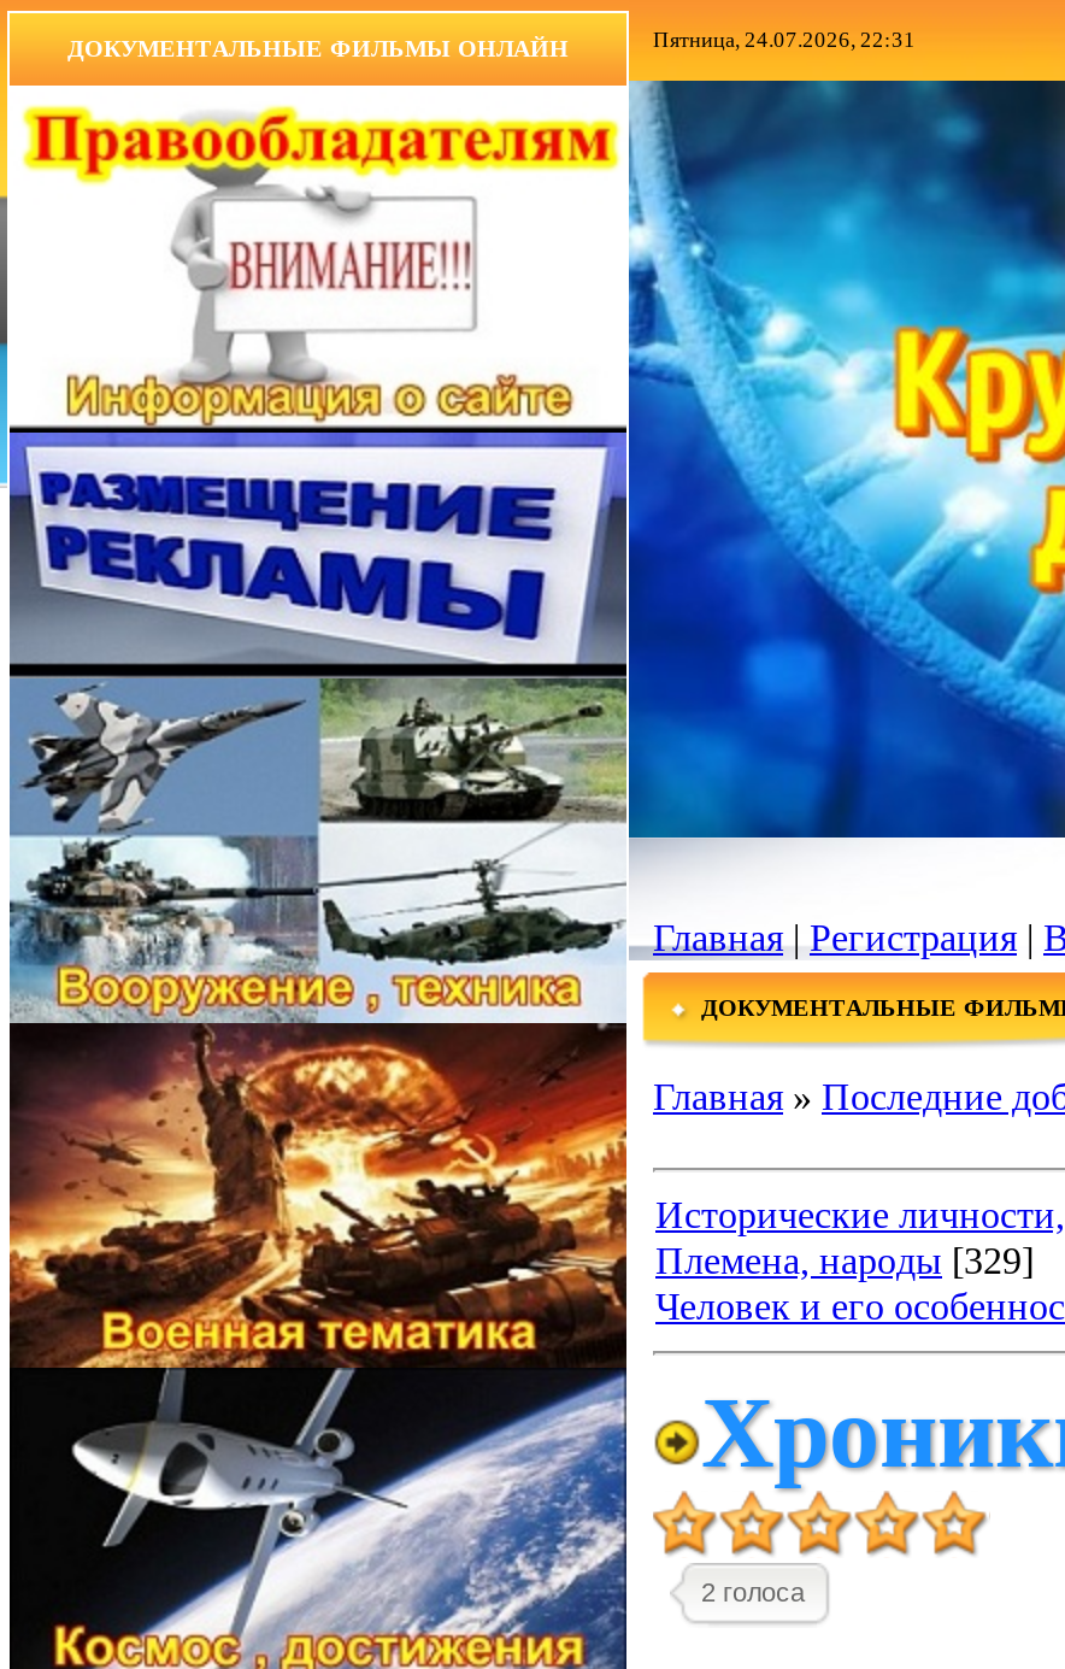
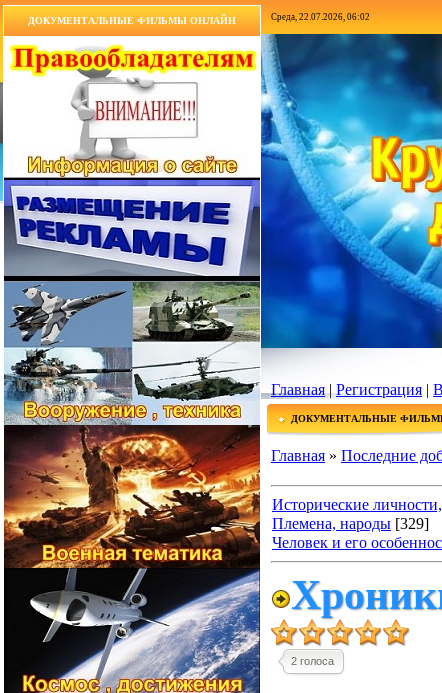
- Пятница, 24.07.2026, 22:31
+ Среда, 22.07.2026, 06:02
